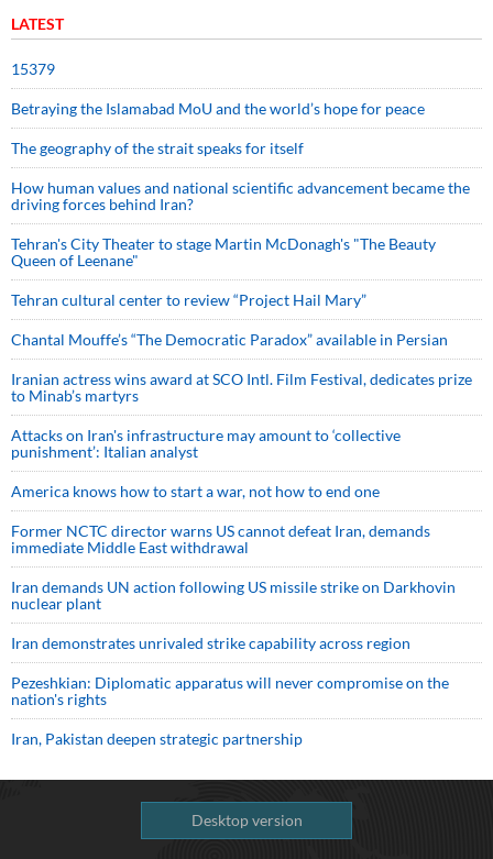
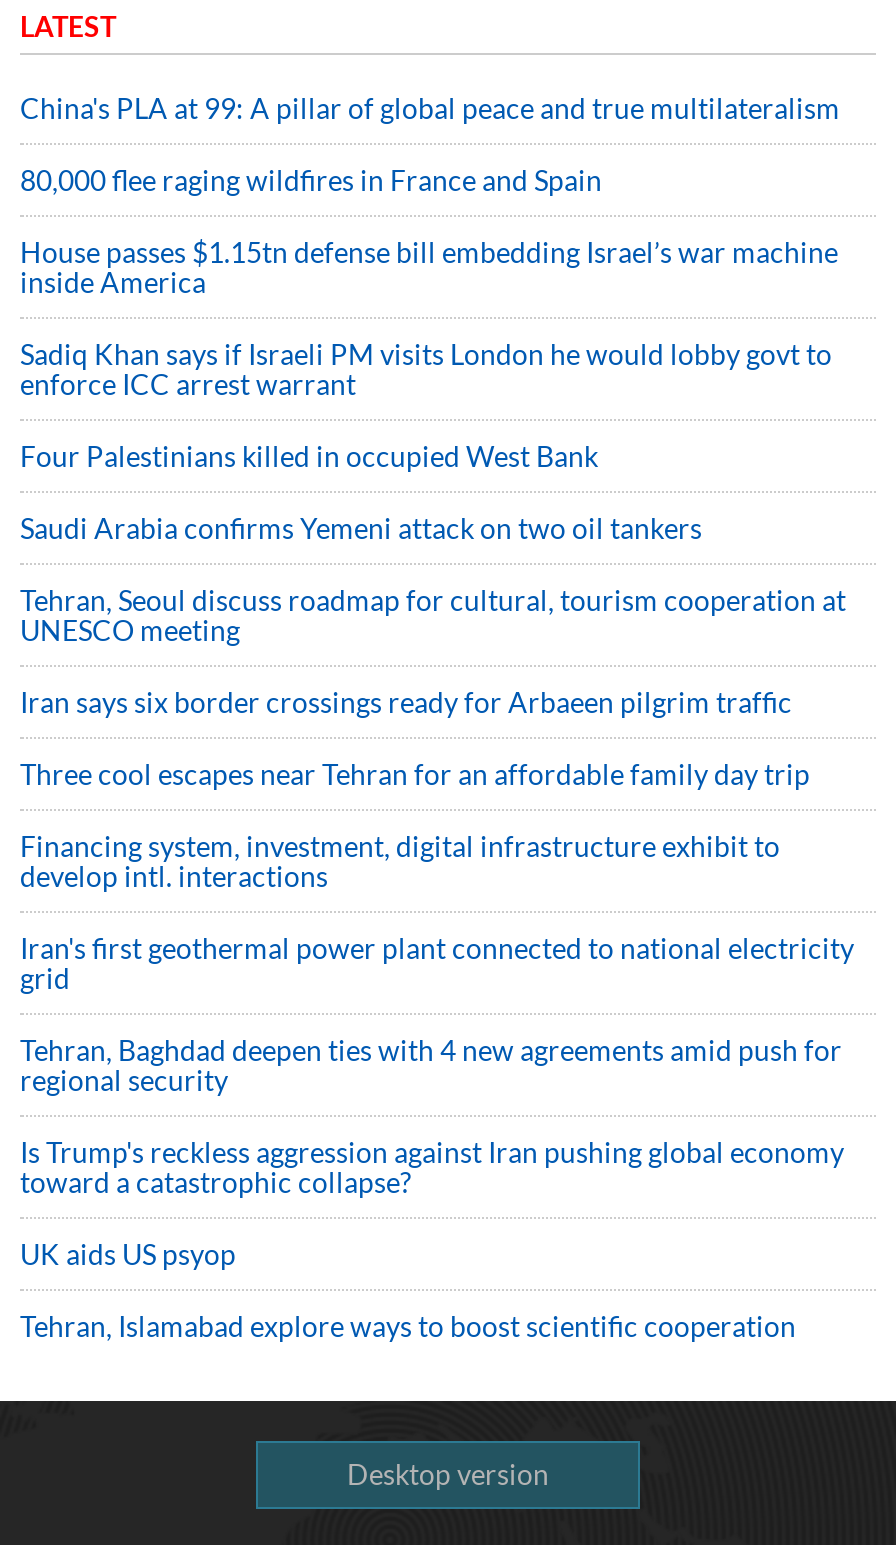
- 15379
+ China's PLA at 99: A pillar of global peace and true multilateralism

- Betraying the Islamabad MoU and the world’s hope for peace
+ 80,000 flee raging wildfires in France and Spain

- The geography of the strait speaks for itself
+ House passes $1.15tn defense bill embedding Israel’s war machine
+ inside America

- How human values and national scientific advancement became the
- driving forces behind Iran?
+ Sadiq Khan says if Israeli PM visits London he would lobby govt to
+ enforce ICC arrest warrant

- Tehran's City Theater to stage Martin McDonagh's "The Beauty
- Queen of Leenane"
+ Four Palestinians killed in occupied West Bank

- Tehran cultural center to review “Project Hail Mary”
+ Saudi Arabia confirms Yemeni attack on two oil tankers

- Chantal Mouffe’s “The Democratic Paradox” available in Persian
+ Tehran, Seoul discuss roadmap for cultural, tourism cooperation at
+ UNESCO meeting

- Iranian actress wins award at SCO Intl. Film Festival, dedicates prize
- to Minab’s martyrs
+ Iran says six border crossings ready for Arbaeen pilgrim traffic

- Attacks on Iran's infrastructure may amount to ‘collective
- punishment’: Italian analyst
+ Three cool escapes near Tehran for an affordable family day trip

- America knows how to start a war, not how to end one
+ Financing system, investment, digital infrastructure exhibit to
+ develop intl. interactions

- Former NCTC director warns US cannot defeat Iran, demands
- immediate Middle East withdrawal
+ Iran's first geothermal power plant connected to national electricity
+ grid

- Iran demands UN action following US missile strike on Darkhovin
- nuclear plant
+ Tehran, Baghdad deepen ties with 4 new agreements amid push for
+ regional security

- Iran demonstrates unrivaled strike capability across region
+ Is Trump's reckless aggression against Iran pushing global economy
+ toward a catastrophic collapse?

- Pezeshkian: Diplomatic apparatus will never compromise on the
- nation's rights
+ UK aids US psyop

- Iran, Pakistan deepen strategic partnership
+ Tehran, Islamabad explore ways to boost scientific cooperation
